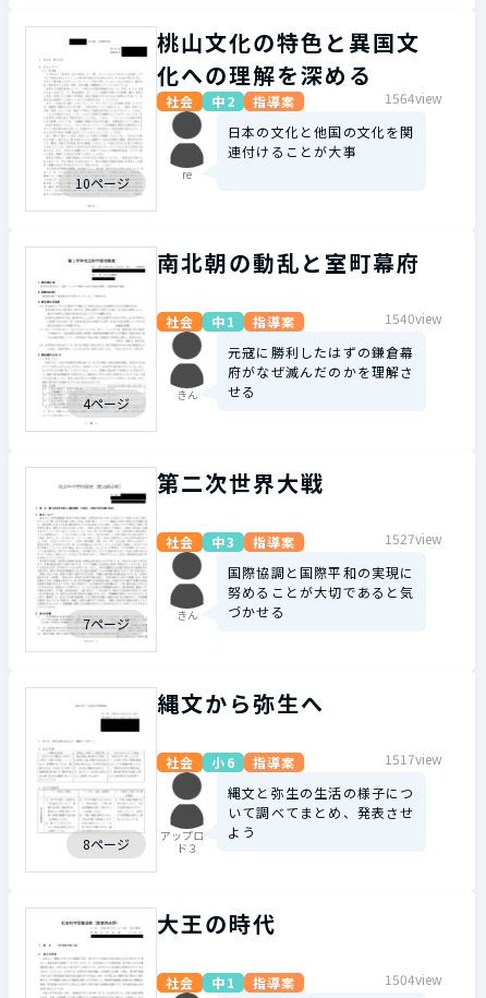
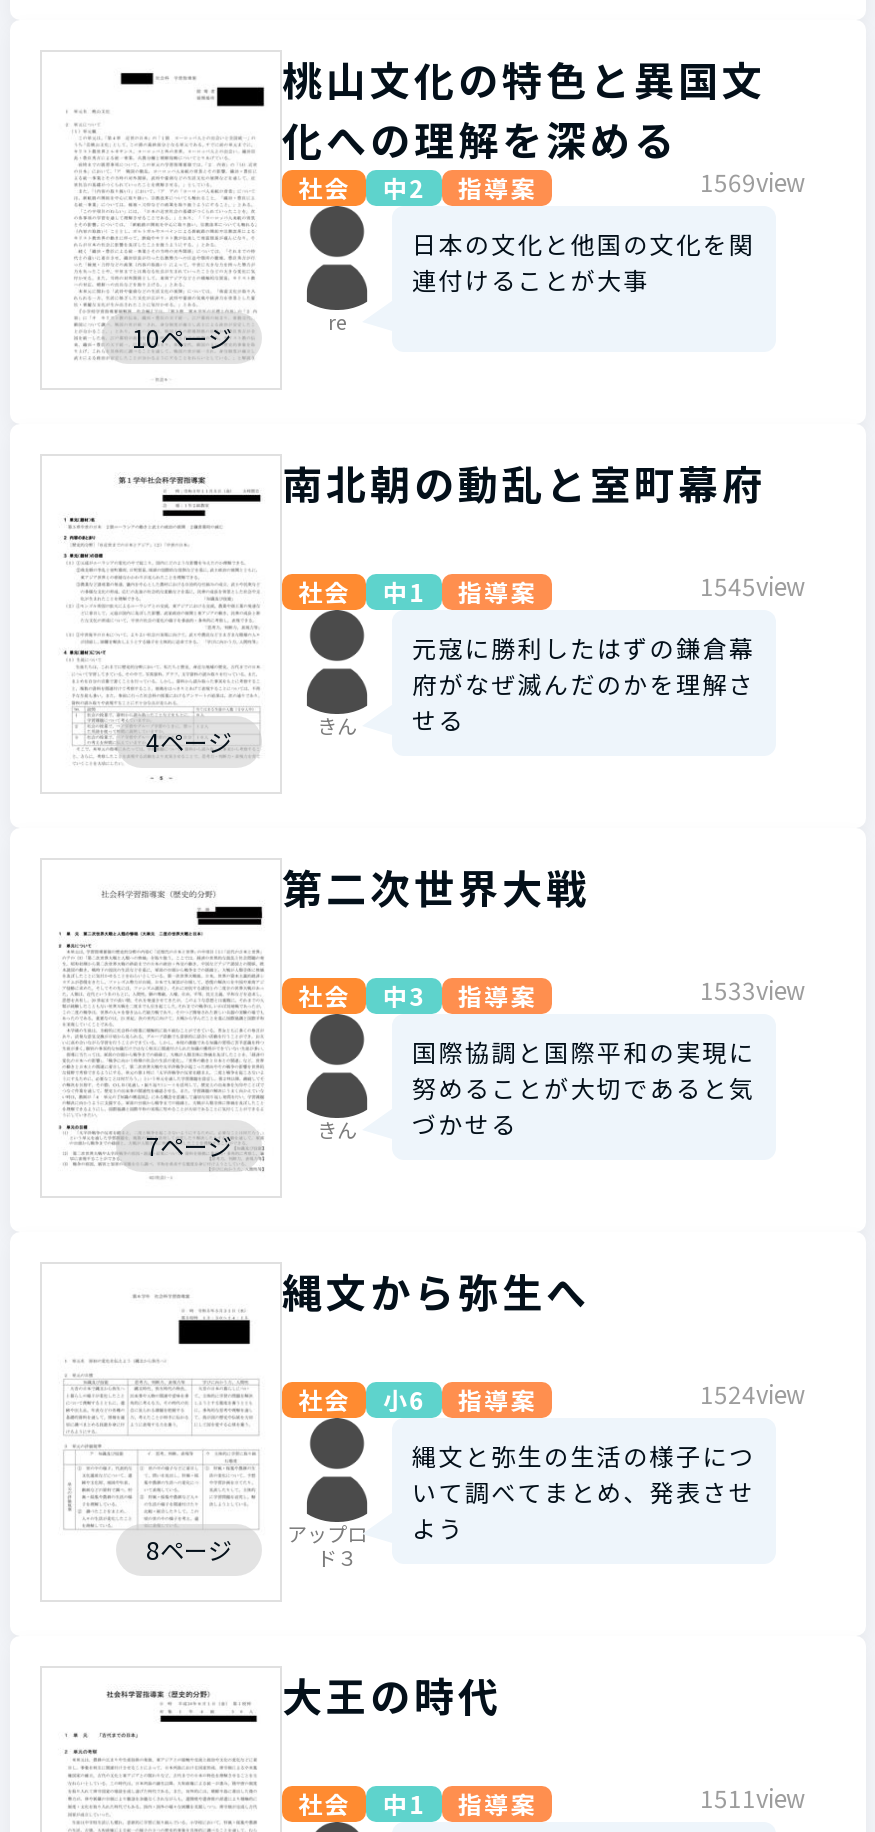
- 1564view
+ 1569view

- 1540view
+ 1545view

- 1527view
+ 1533view

- 1517view
+ 1524view

- 1504view
+ 1511view
